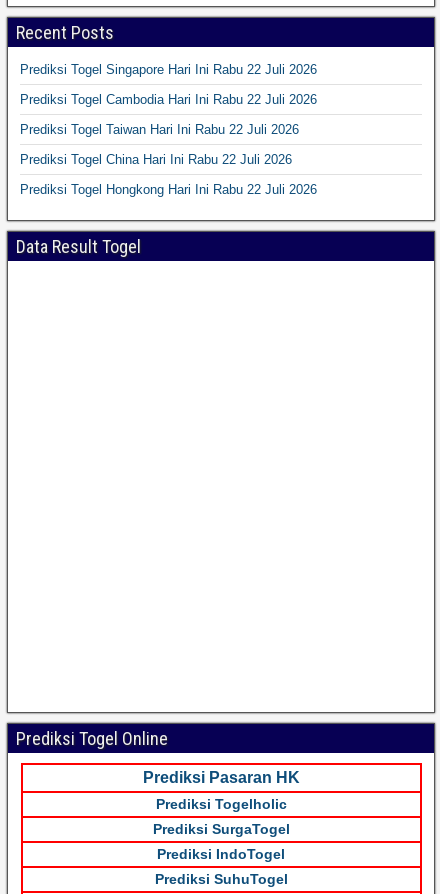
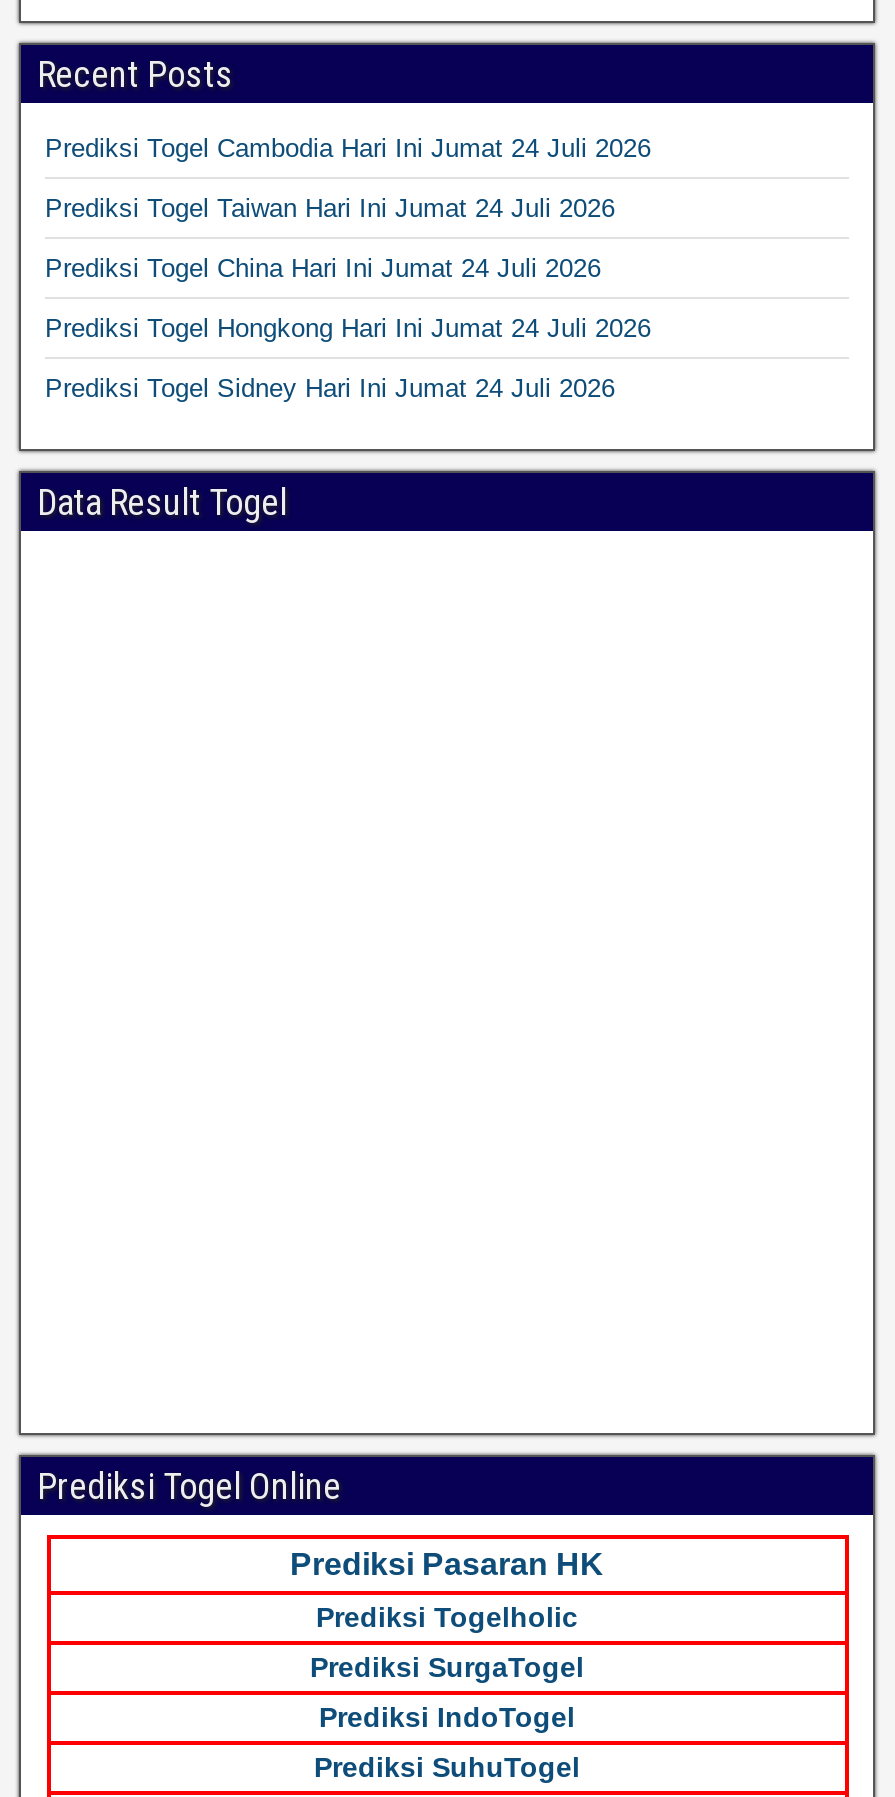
- Prediksi Togel Singapore Hari Ini Rabu 22 Juli 2026
+ Prediksi Togel Cambodia Hari Ini Jumat 24 Juli 2026

- Prediksi Togel Cambodia Hari Ini Rabu 22 Juli 2026
+ Prediksi Togel Taiwan Hari Ini Jumat 24 Juli 2026

- Prediksi Togel Taiwan Hari Ini Rabu 22 Juli 2026
+ Prediksi Togel China Hari Ini Jumat 24 Juli 2026

- Prediksi Togel China Hari Ini Rabu 22 Juli 2026
+ Prediksi Togel Hongkong Hari Ini Jumat 24 Juli 2026

- Prediksi Togel Hongkong Hari Ini Rabu 22 Juli 2026
+ Prediksi Togel Sidney Hari Ini Jumat 24 Juli 2026
